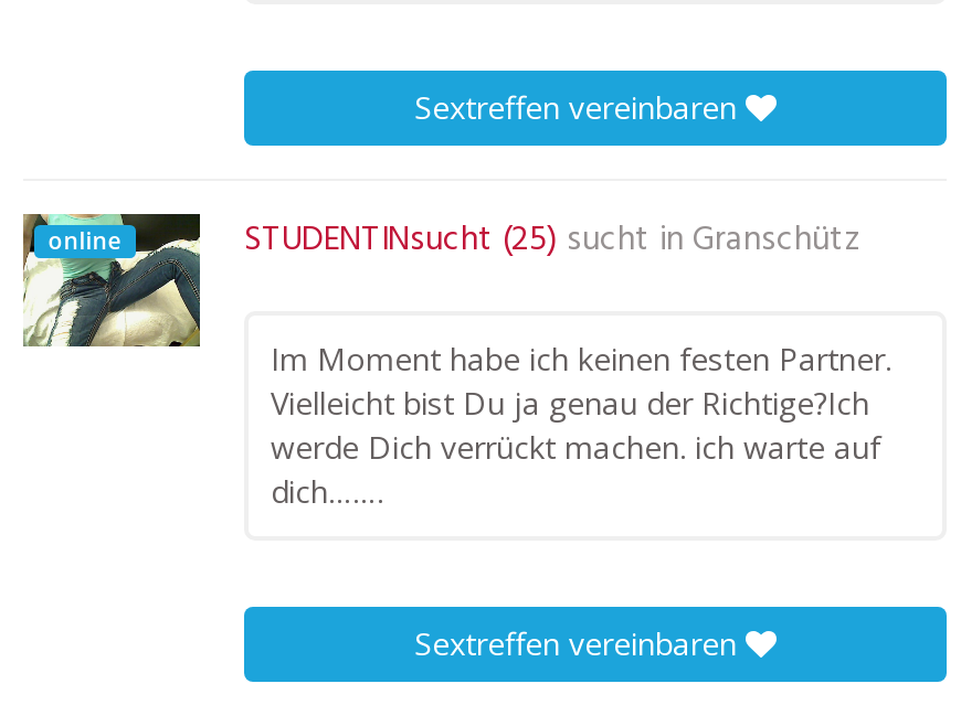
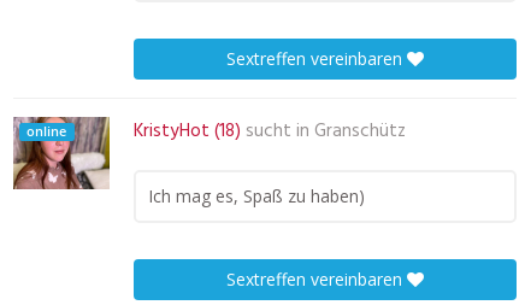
- [image]
- STUDENTINsucht (25) sucht in Granschütz
+ [image]
+ KristyHot (18) sucht in Granschütz

- Im Moment habe ich keinen festen Partner.
- Vielleicht bist Du ja genau der Richtige?Ich
- werde Dich verrückt machen. ich warte auf
- dich…….
+ Ich mag es, Spaß zu haben)
